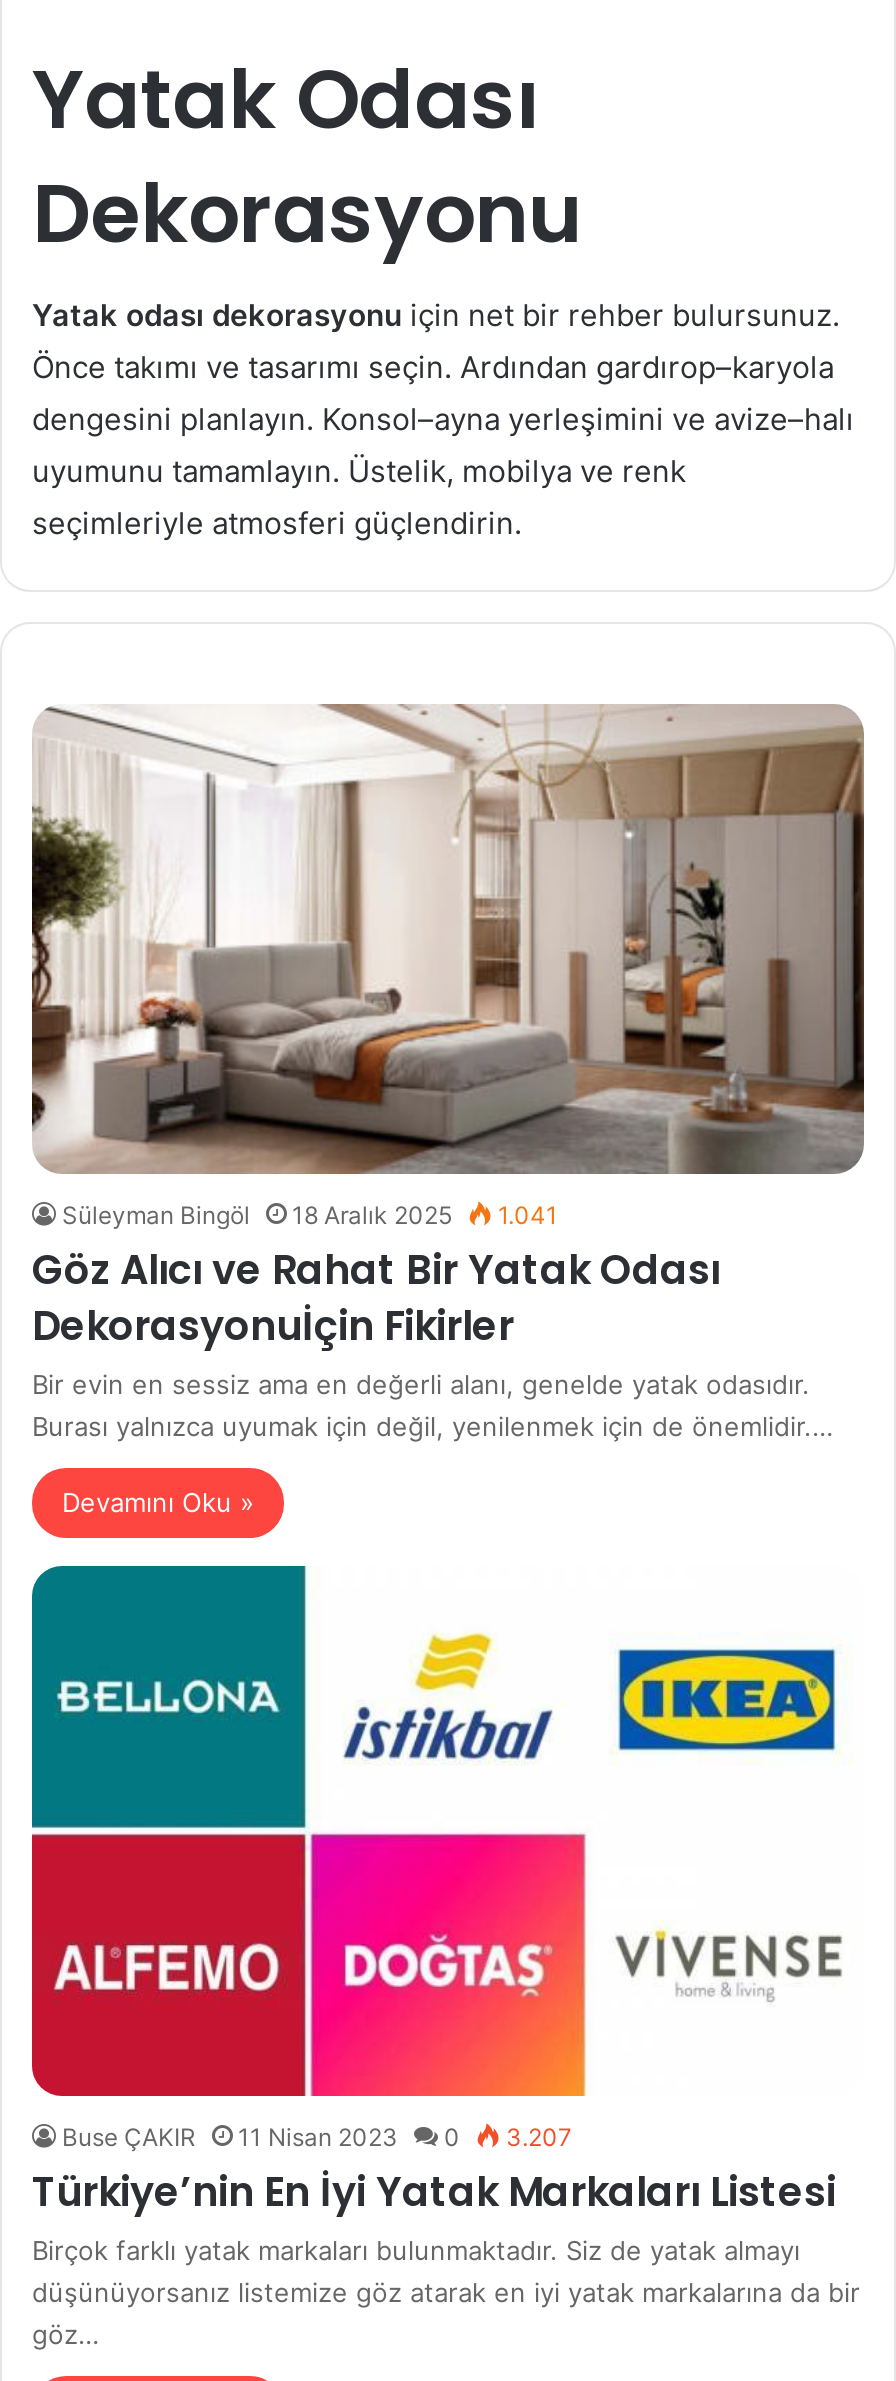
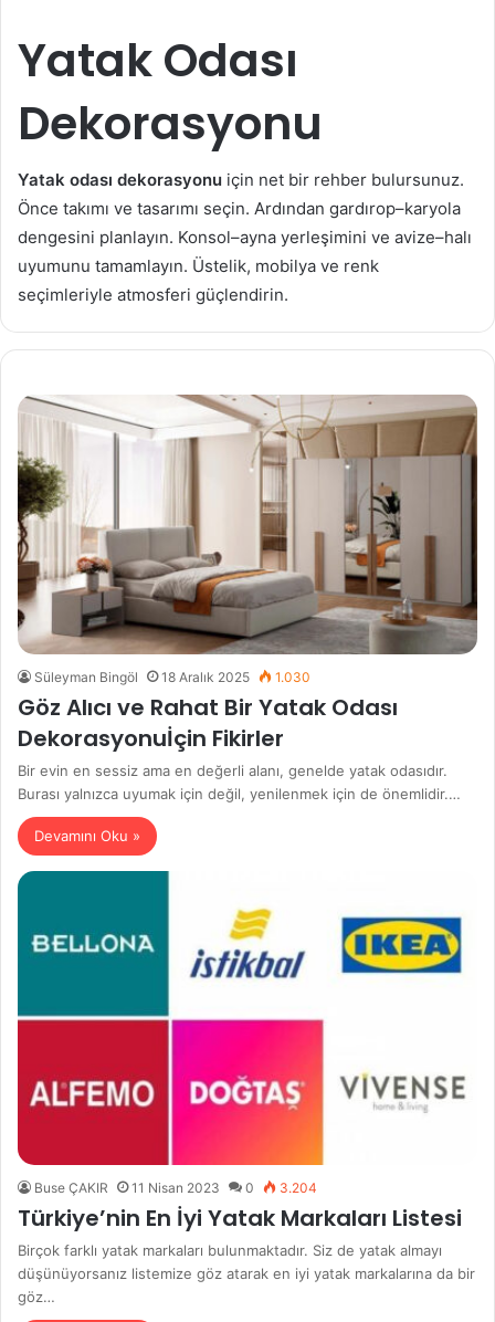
- Süleyman Bingöl 18 Aralık 2025 1.041
+ Süleyman Bingöl 18 Aralık 2025 1.030

- Buse ÇAKIR 11 Nisan 2023 0 3.207
+ Buse ÇAKIR 11 Nisan 2023 0 3.204
